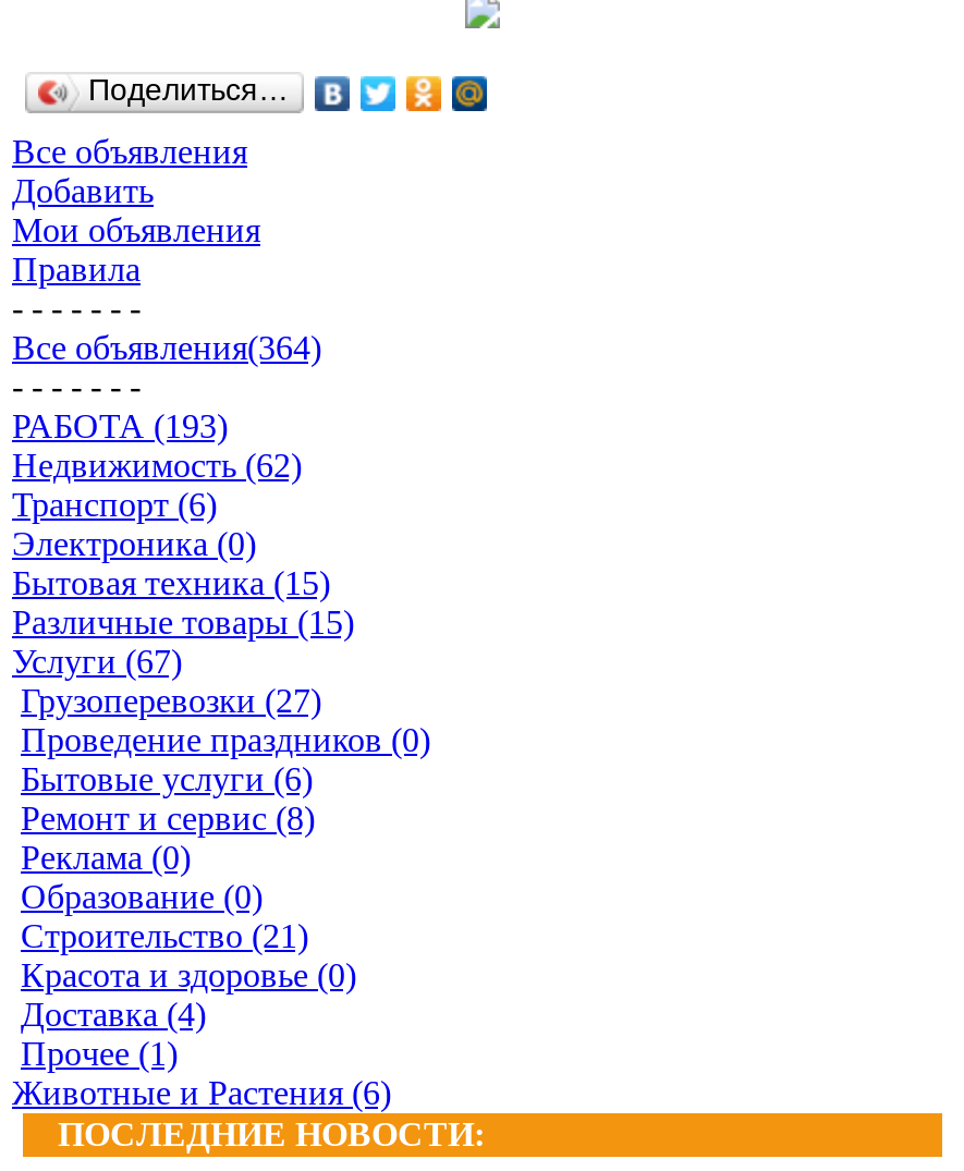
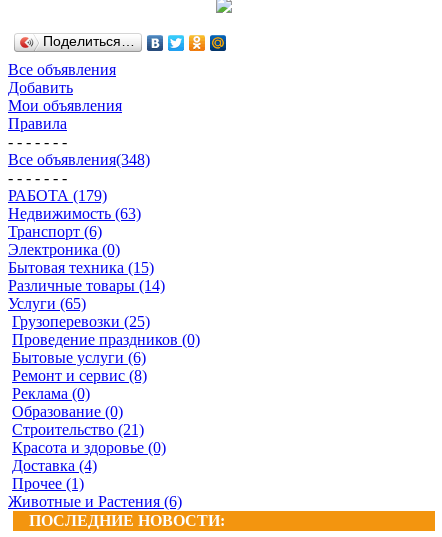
- Все объявления(364)
+ Все объявления(348)

- РАБОТА (193)
+ РАБОТА (179)

- Недвижимость (62)
+ Недвижимость (63)

- Различные товары (15)
+ Различные товары (14)

- Услуги (67)
+ Услуги (65)

- Грузоперевозки (27)
+ Грузоперевозки (25)
